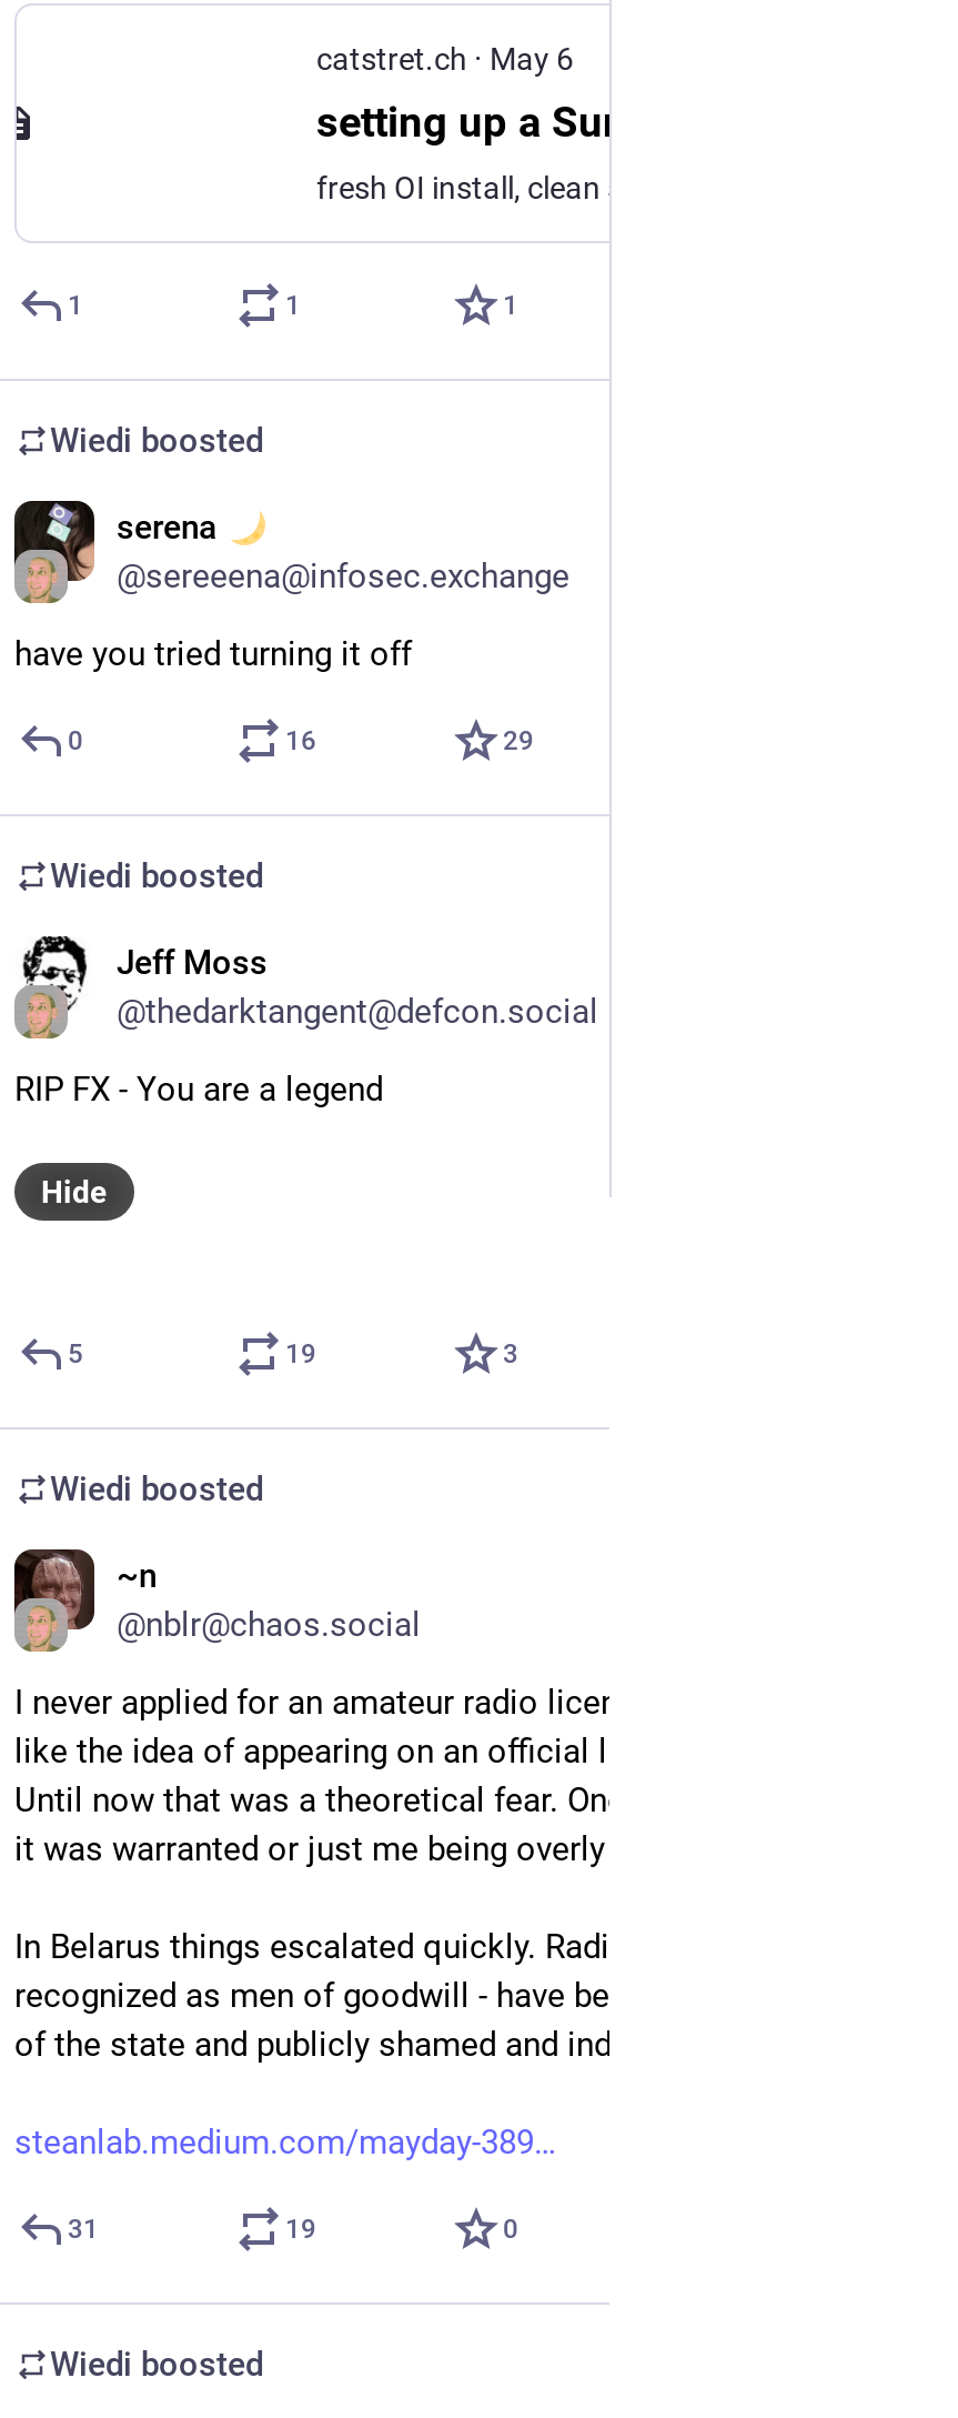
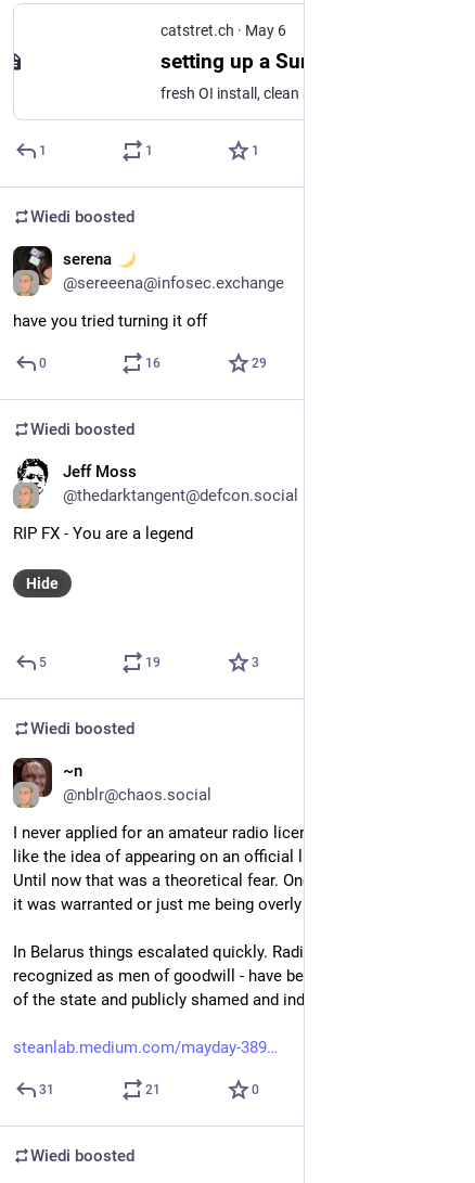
- 19
+ 21
